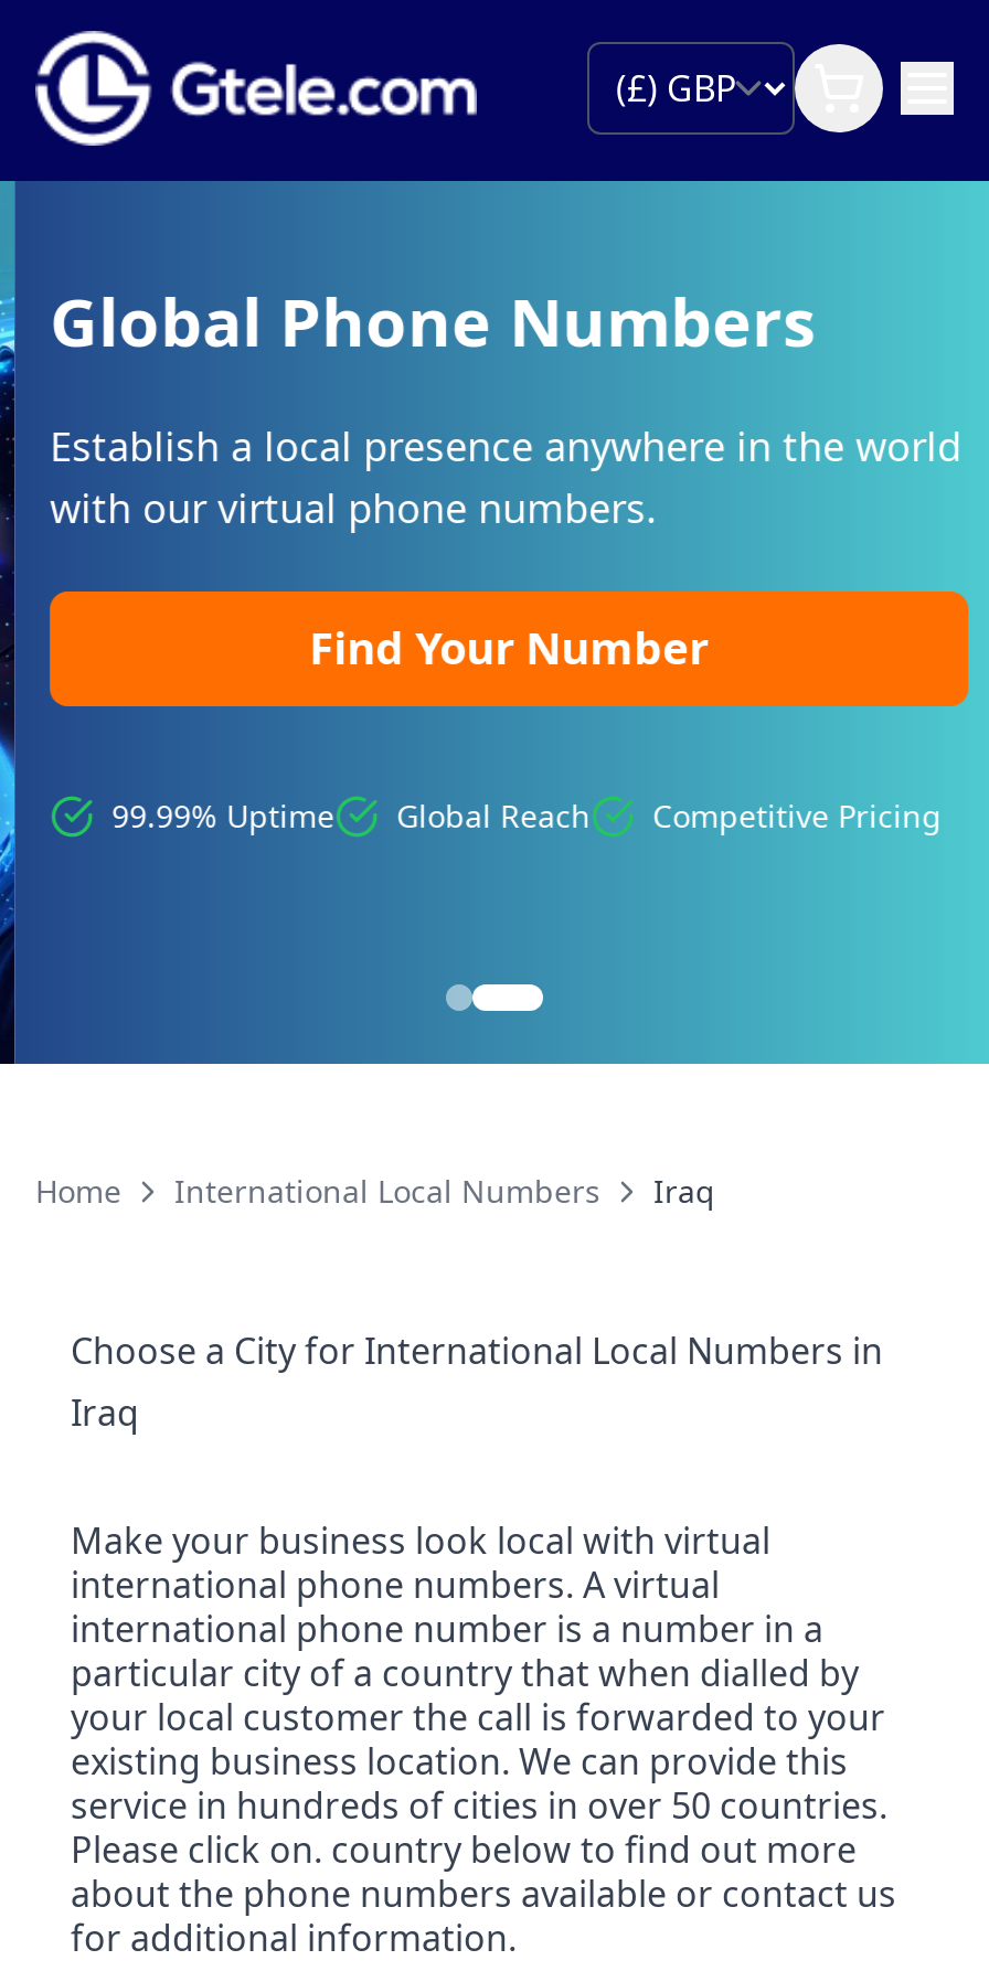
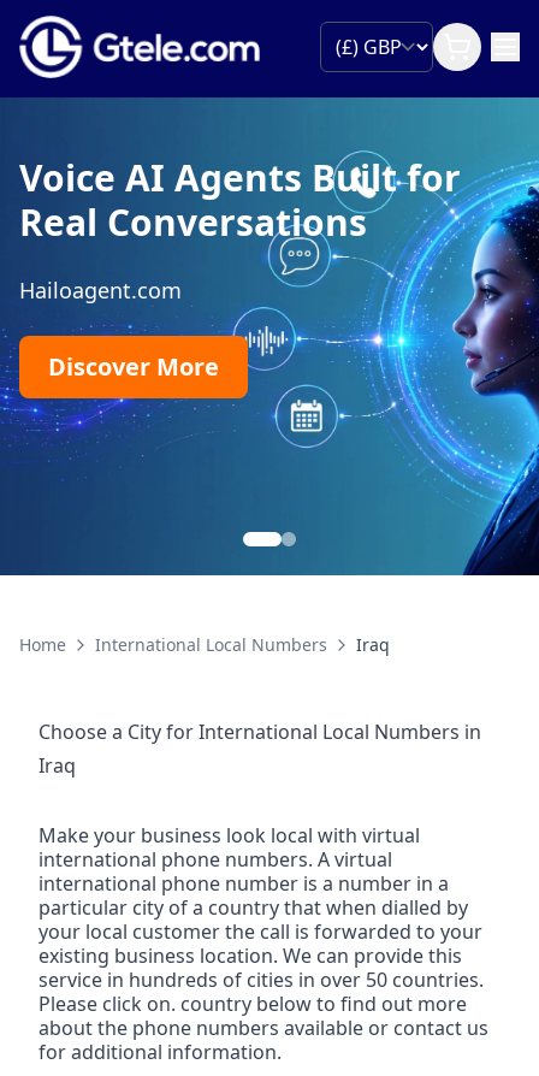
- [image]
- Global Phone Numbers
- Establish a local presence anywhere in the world
- with our virtual phone numbers.
- Find Your Number
- 99.99% Uptime
- Global Reach
- Competitive Pricing
+ [image]
+ Voice AI Agents Built for
+ Real Conversations
+ Hailoagent.com
+ Discover More
